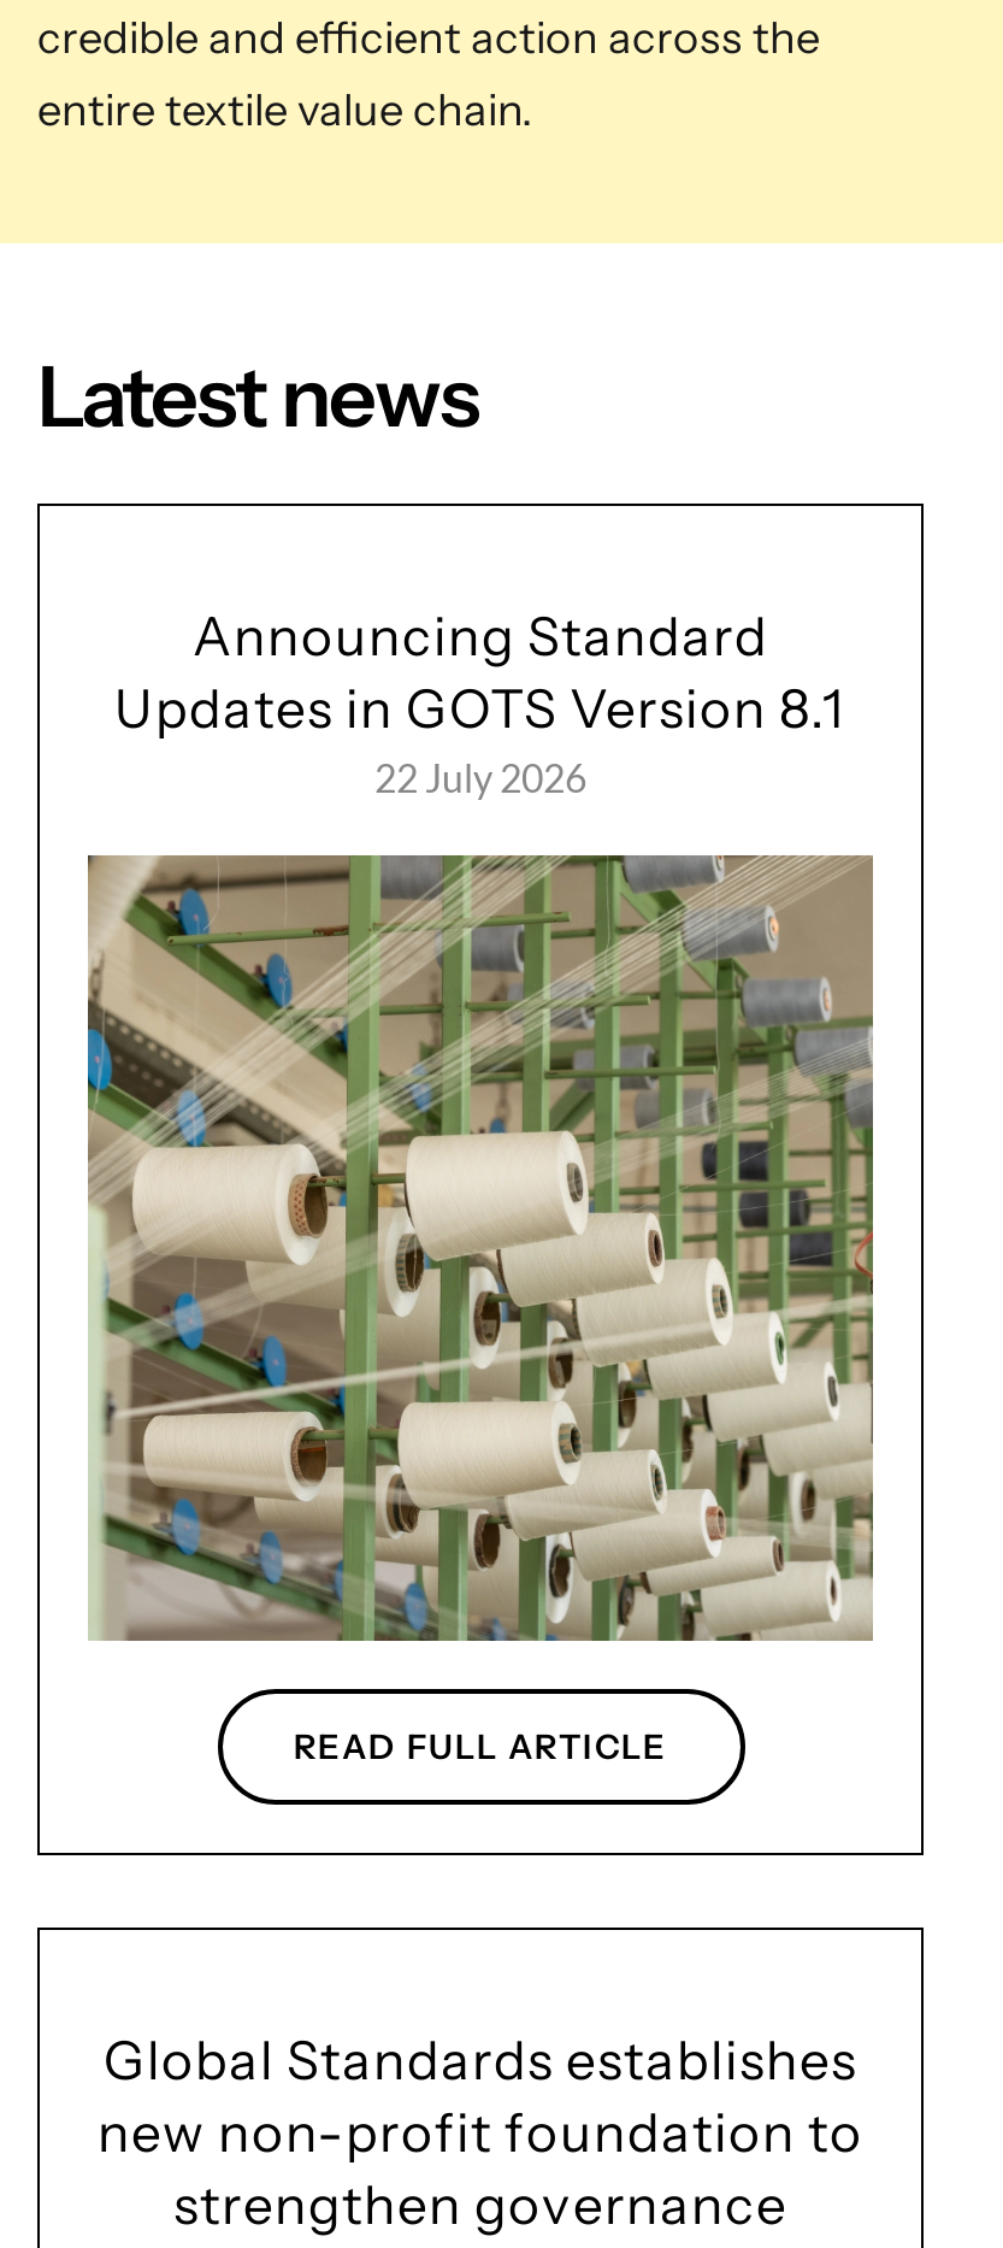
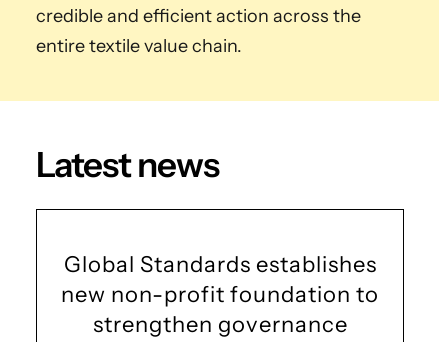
- Announcing Standard
- Updates in GOTS Version 8.1
- 22 July 2026

- [image]
- READ FULL ARTICLE
